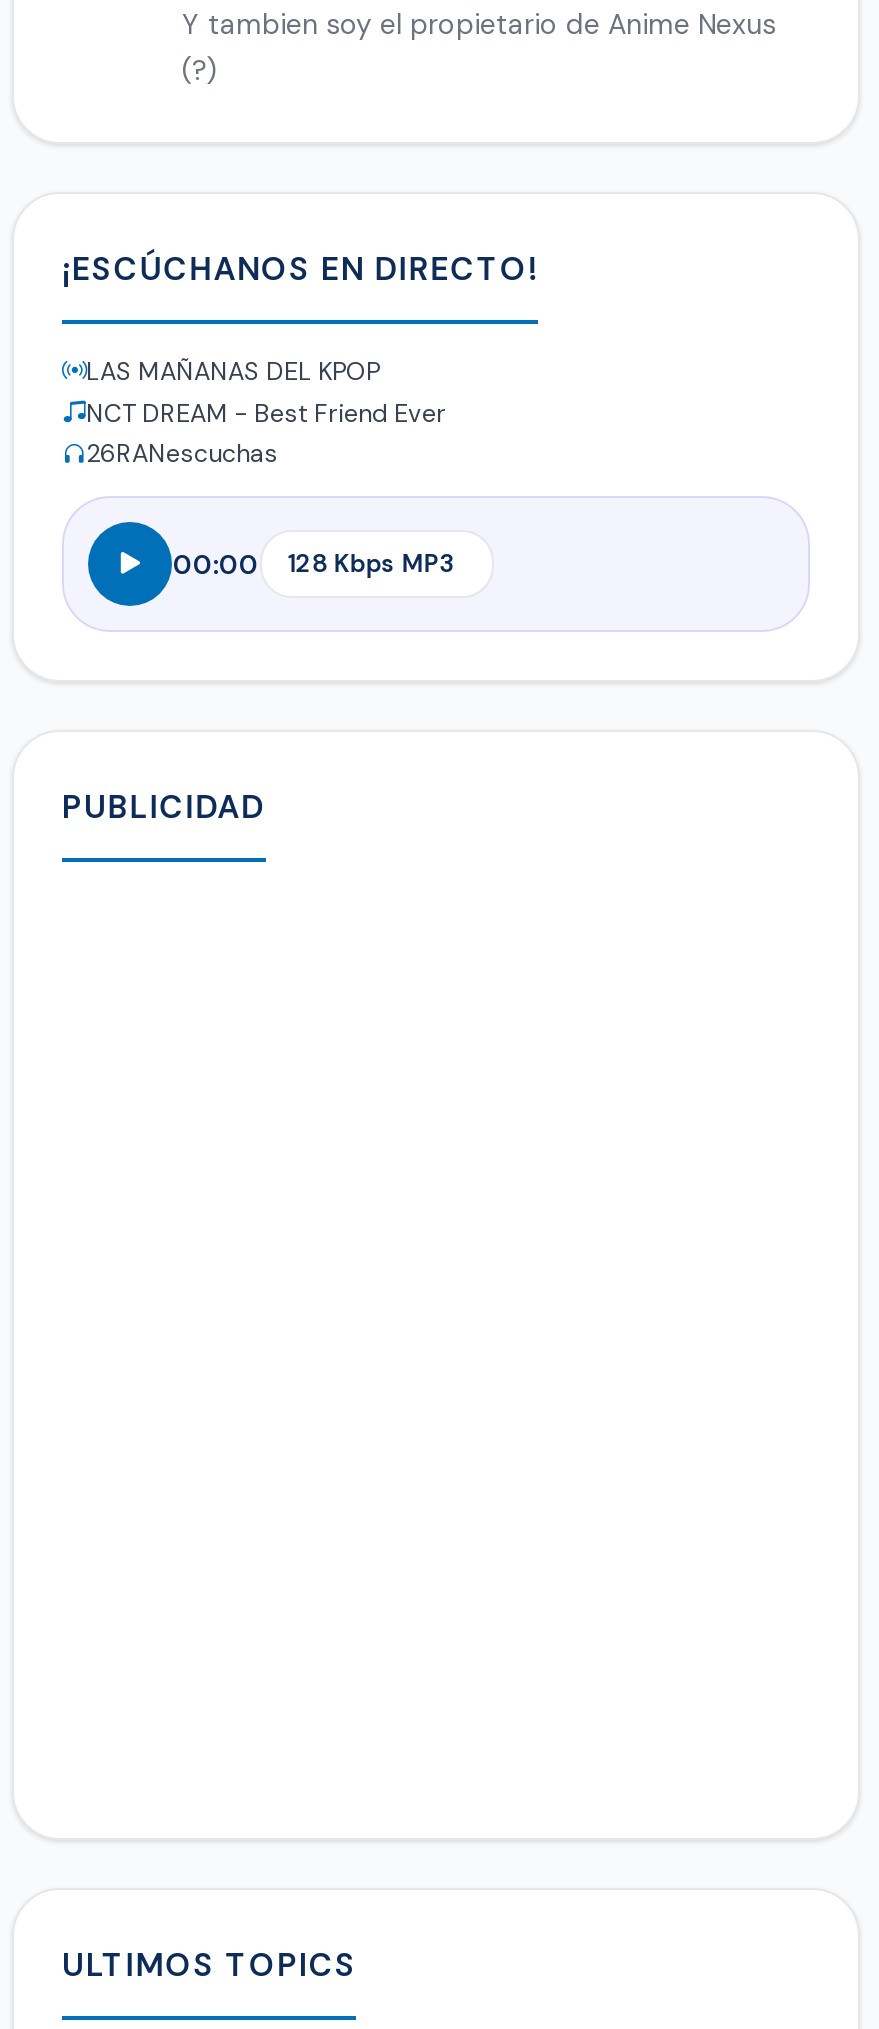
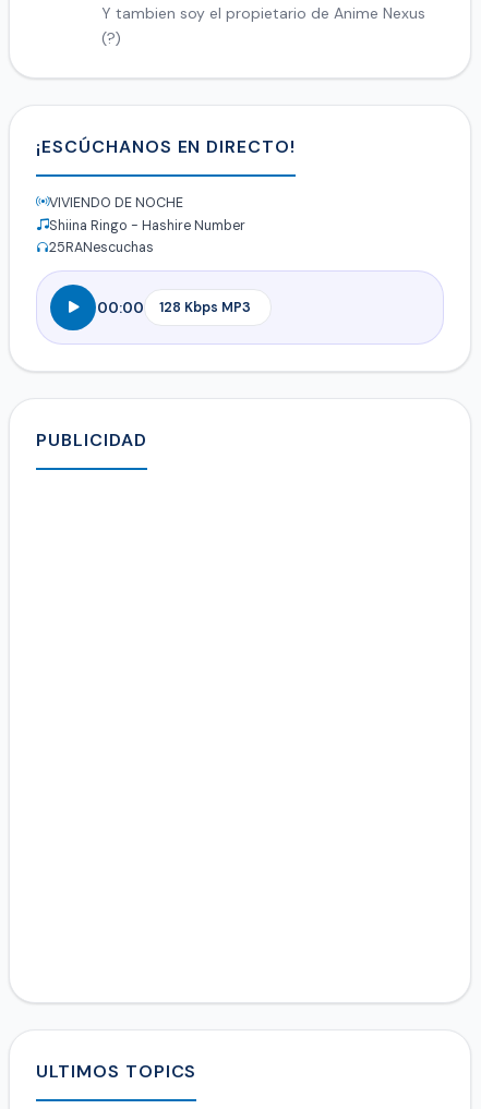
- LAS MAÑANAS DEL KPOP
- NCT DREAM - Best Friend Ever
- 26RANescuchas
+ VIVIENDO DE NOCHE
+ Shiina Ringo - Hashire Number
+ 25RANescuchas
